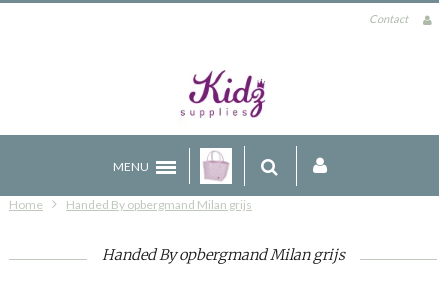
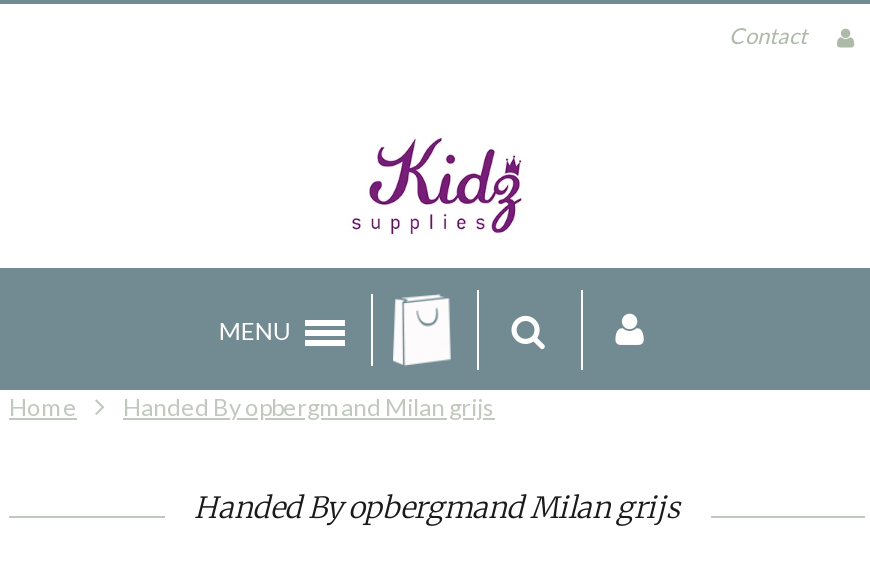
- [image]
+ [image]
